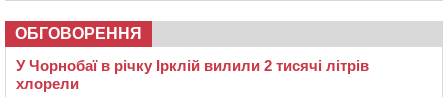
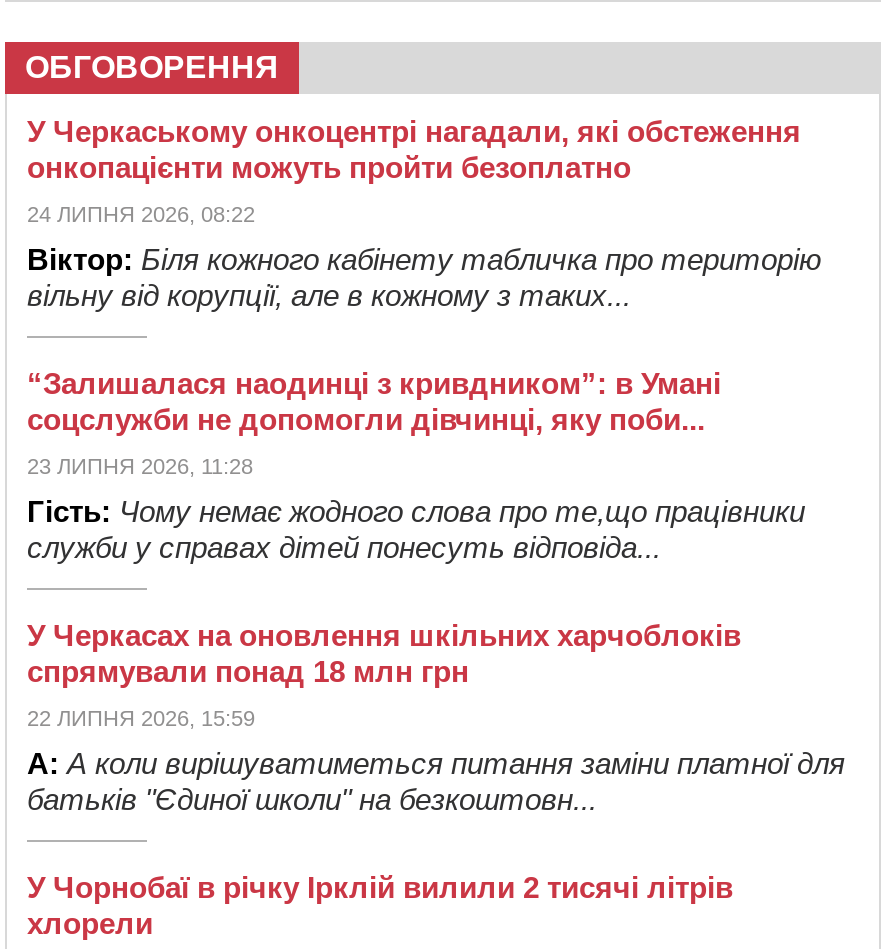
+ У Черкаському онкоцентрі нагадали, які обстеження
+ онкопацієнти можуть пройти безоплатно
+ 24 ЛИПНЯ 2026, 08:22
+ Віктор: Біля кожного кабінету табличка про територію
+ вільну від корупції, але в кожному з таких...
+ “Залишалася наодинці з кривдником”: в Умані
+ соцслужби не допомогли дівчинці, яку поби...
+ 23 ЛИПНЯ 2026, 11:28
+ Гість: Чому немає жодного слова про те,що працівники
+ служби у справах дітей понесуть відповіда...
+ У Черкасах на оновлення шкільних харчоблоків
+ спрямували понад 18 млн грн
+ 22 ЛИПНЯ 2026, 15:59
+ А: А коли вирішуватиметься питання заміни платної для
+ батьків "Єдиної школи" на безкоштовн...
